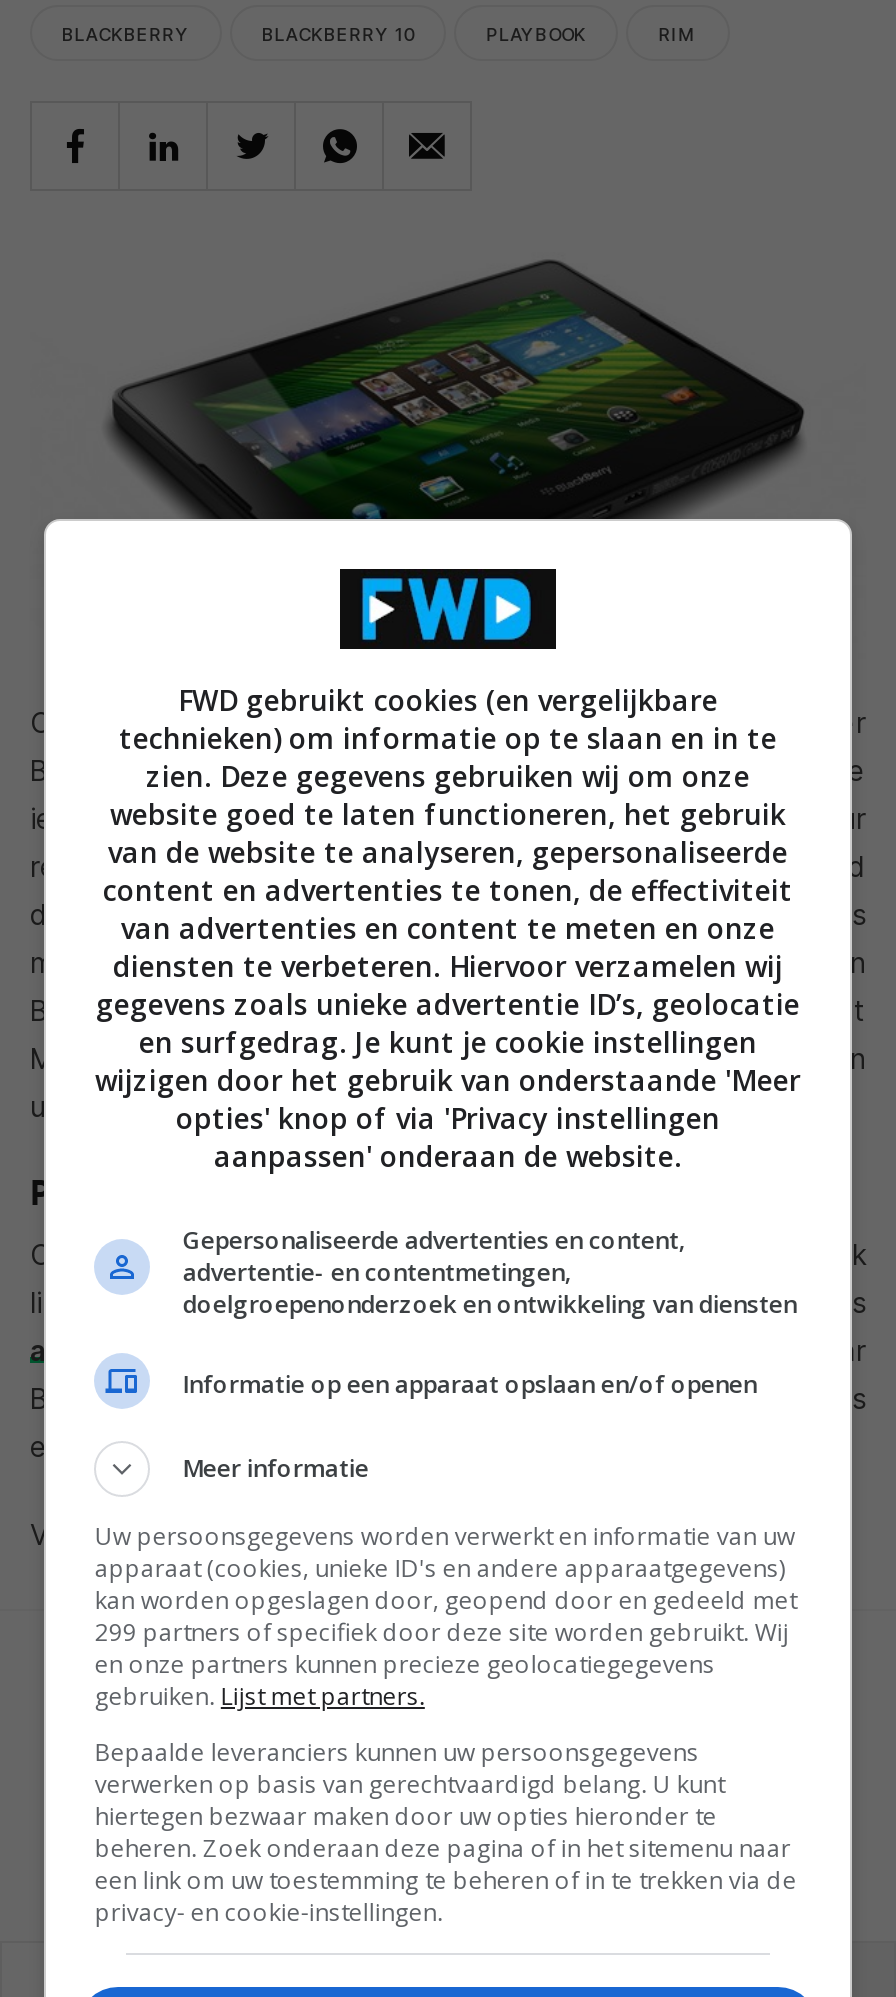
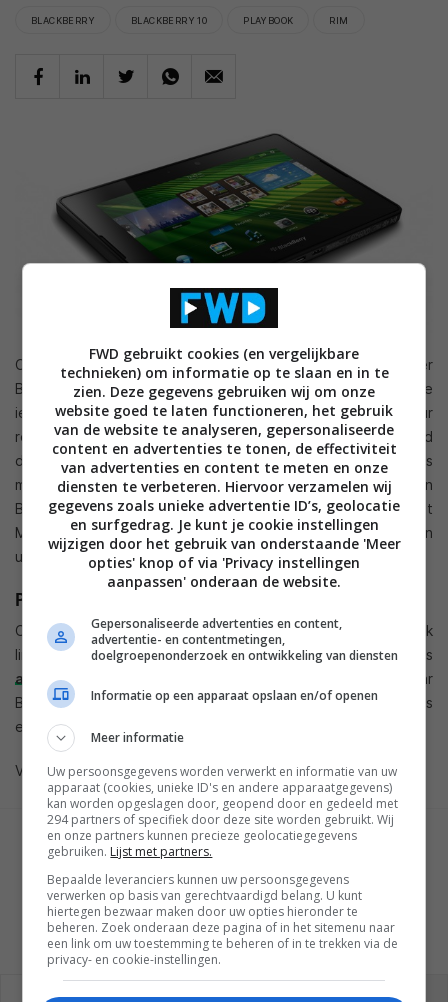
- 299 partners of specifiek door deze site worden gebruikt. Wij
+ 294 partners of specifiek door deze site worden gebruikt. Wij
